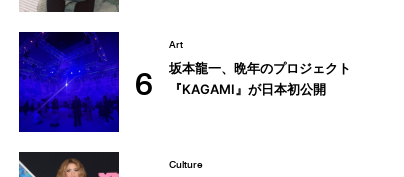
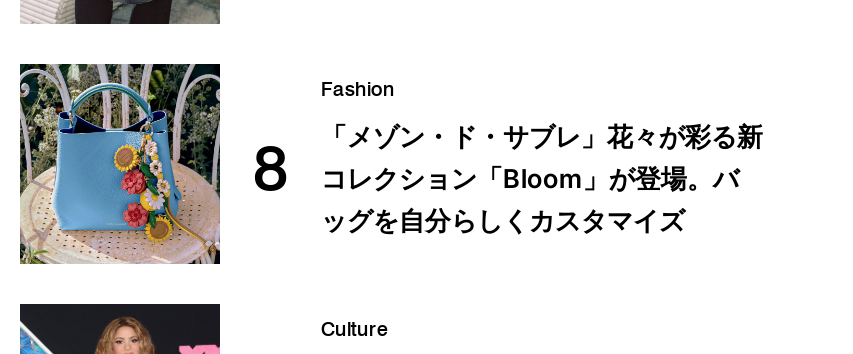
- [image]
- 6
+ [image]
+ 8

- Art
+ Fashion

- 坂本龍一、晩年のプロジェクト
- 『KAGAMI』が日本初公開
+ 「メゾン・ド・サブレ」花々が彩る新
+ コレクション「Bloom」が登場。バ
+ ッグを自分らしくカスタマイズ
